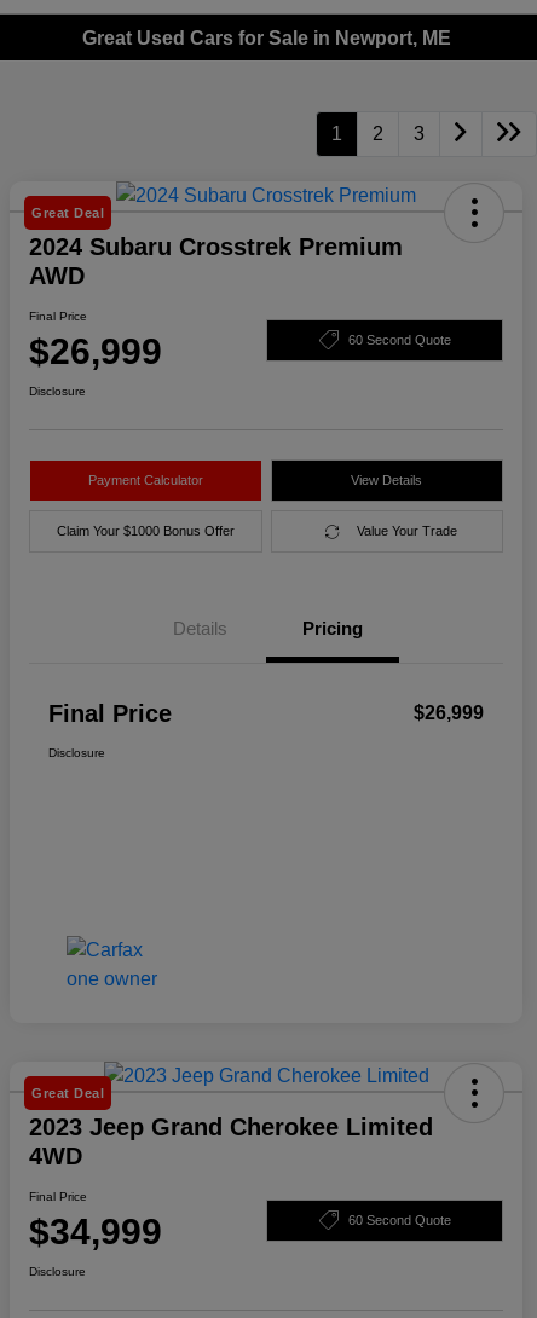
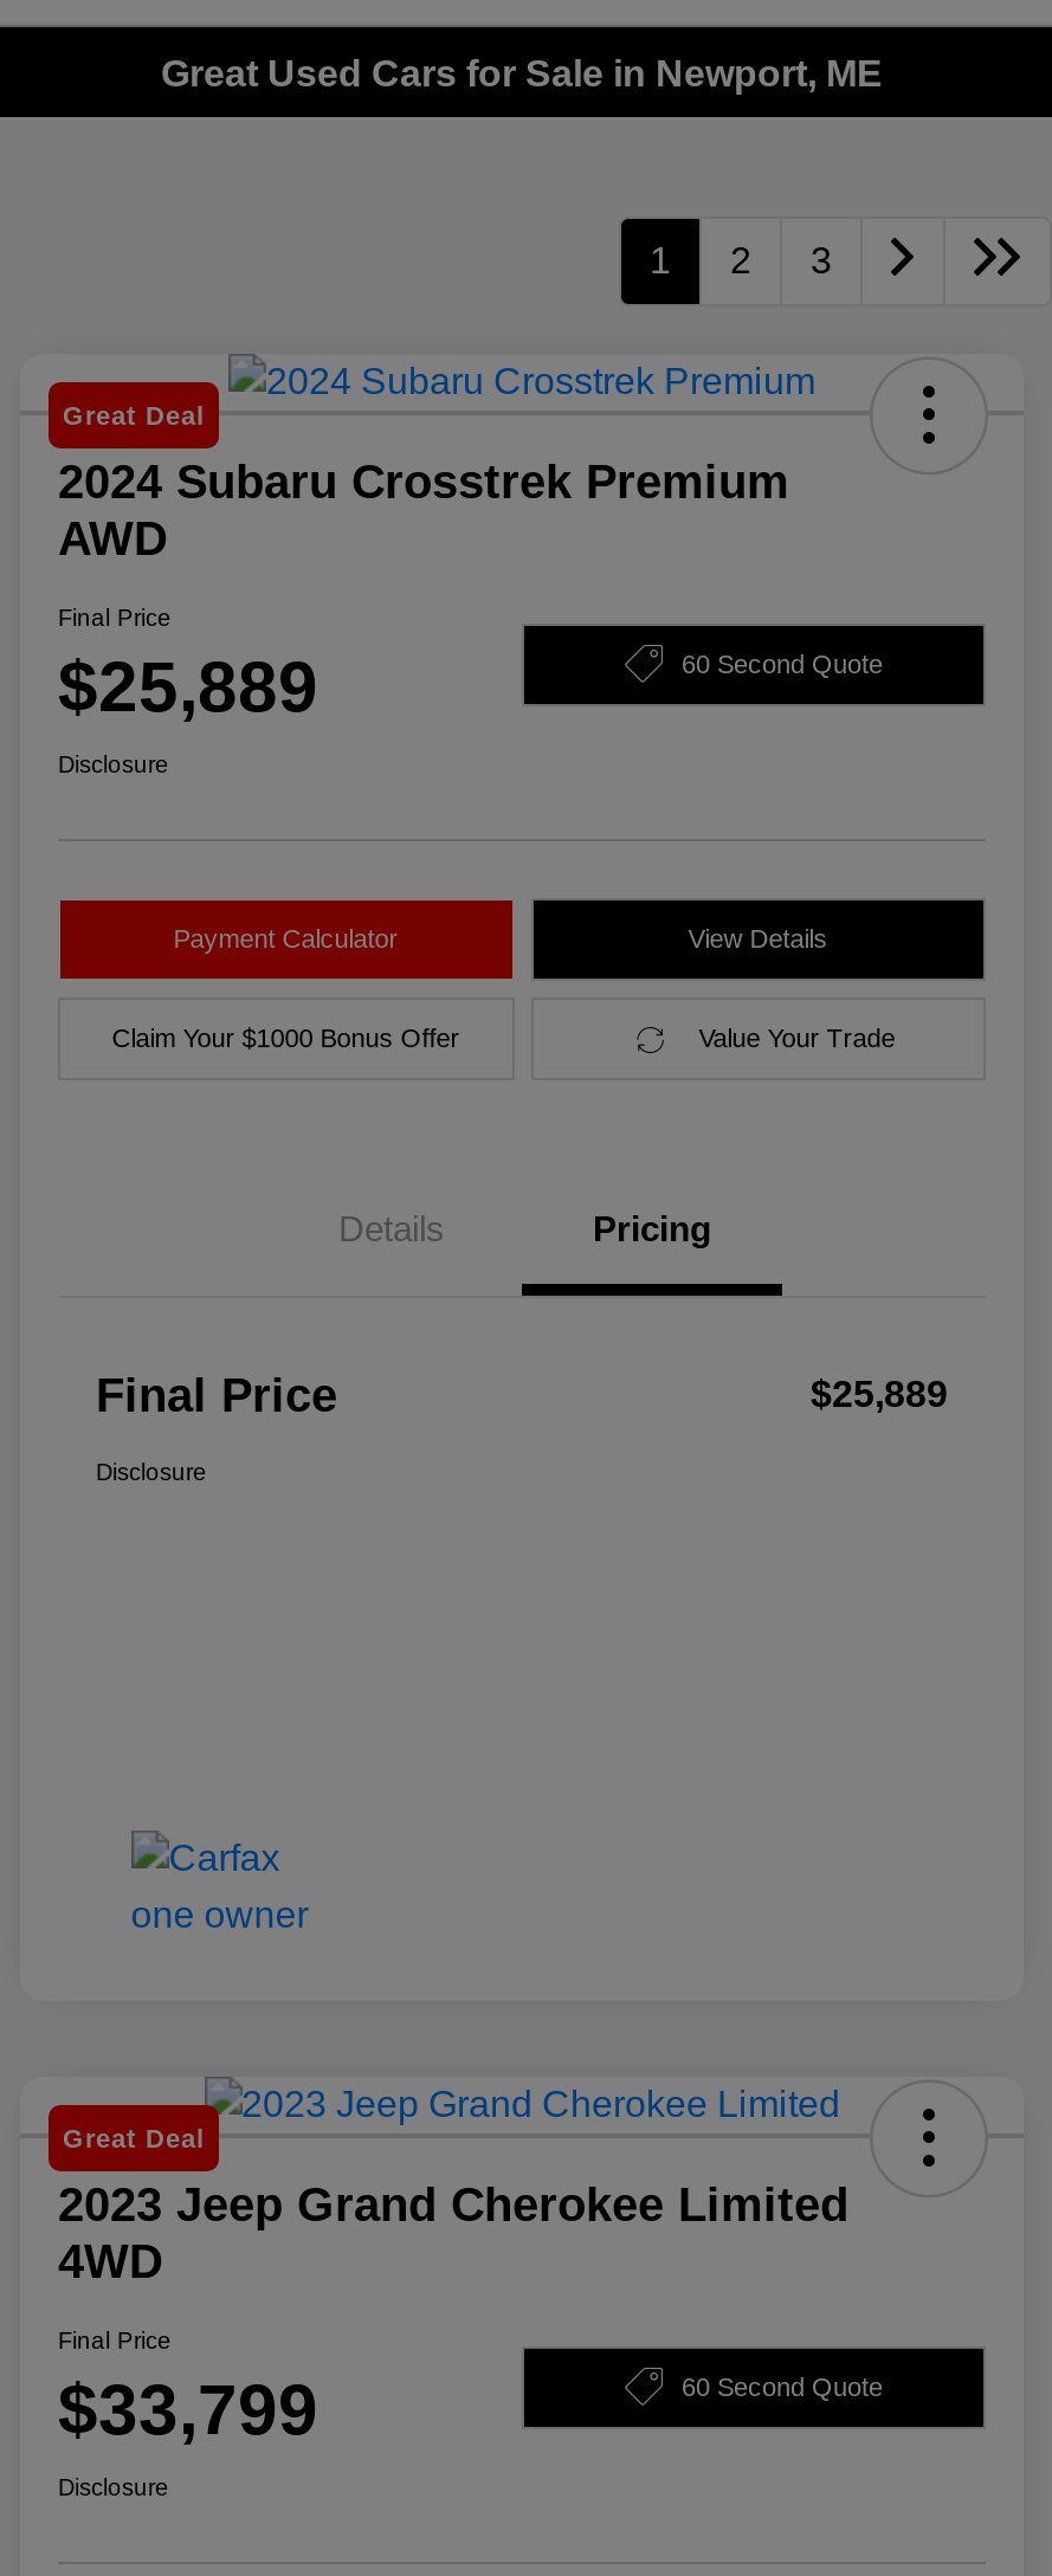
- $26,999
+ $25,889

- $26,999
+ $25,889

- $34,999
+ $33,799
